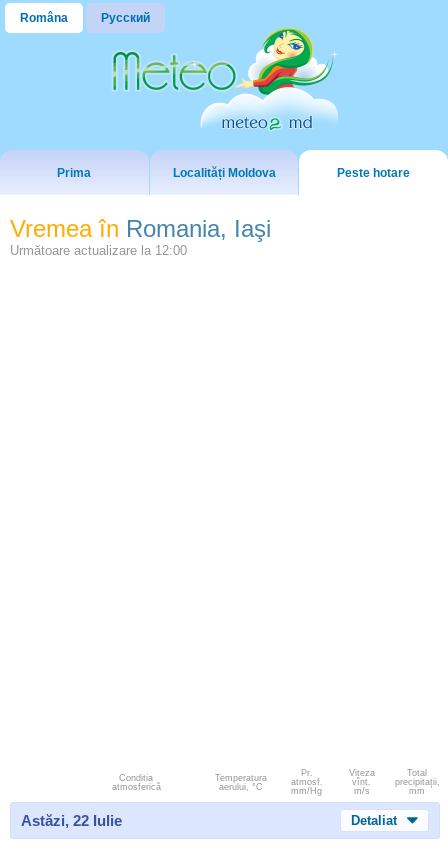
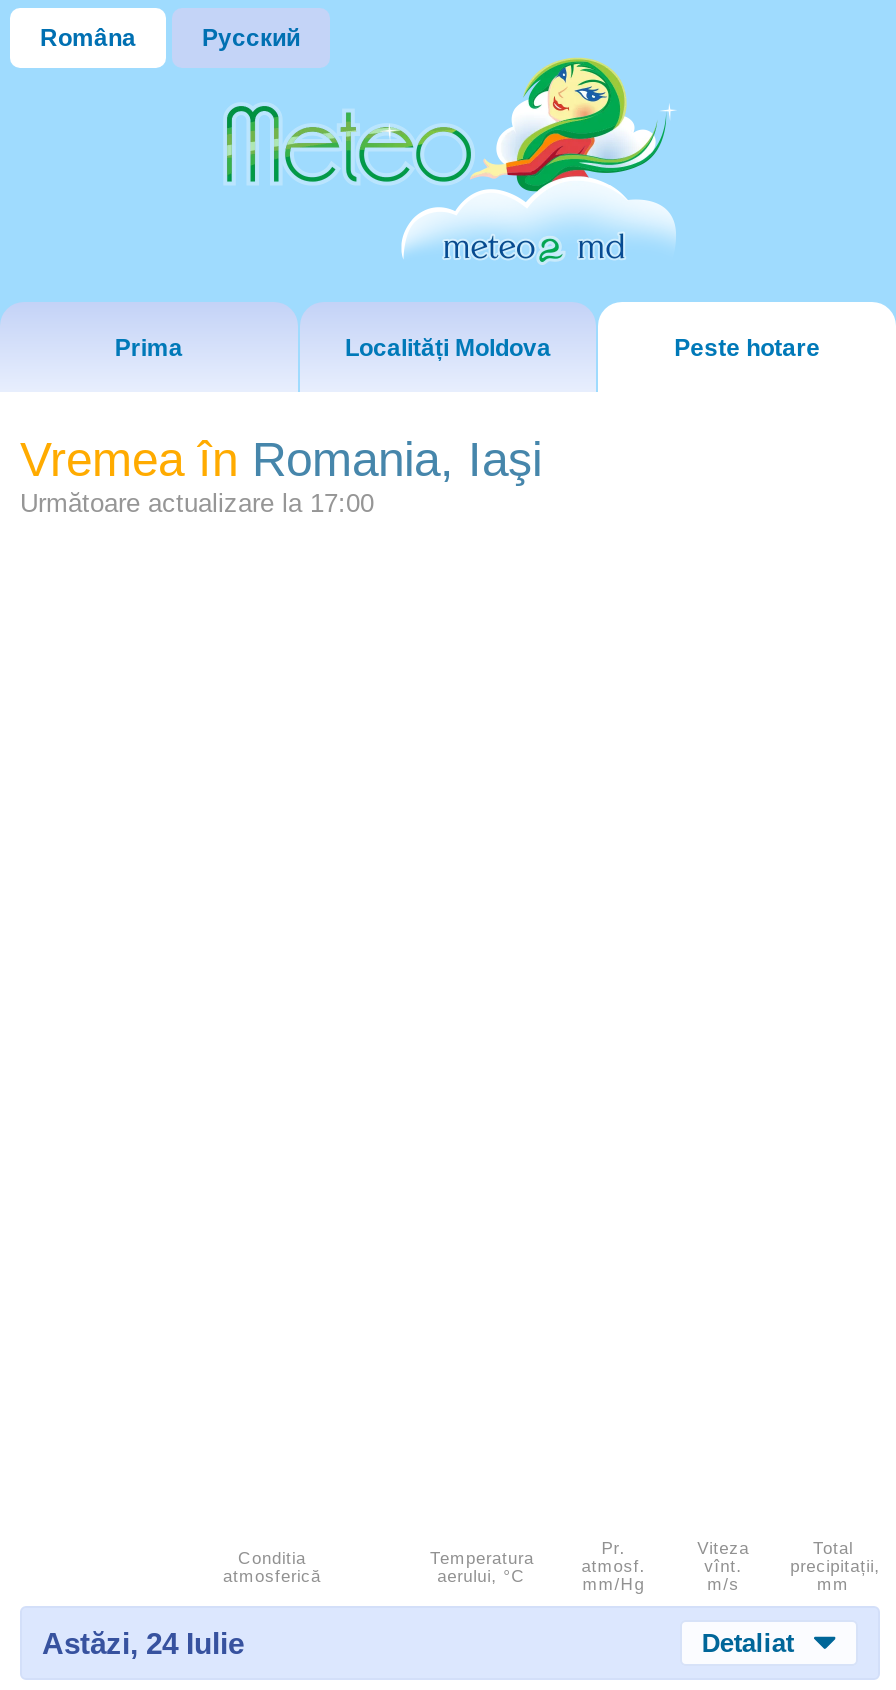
- Următoare actualizare la 12:00
+ Următoare actualizare la 17:00

- Astăzi, 22 Iulie
+ Astăzi, 24 Iulie
